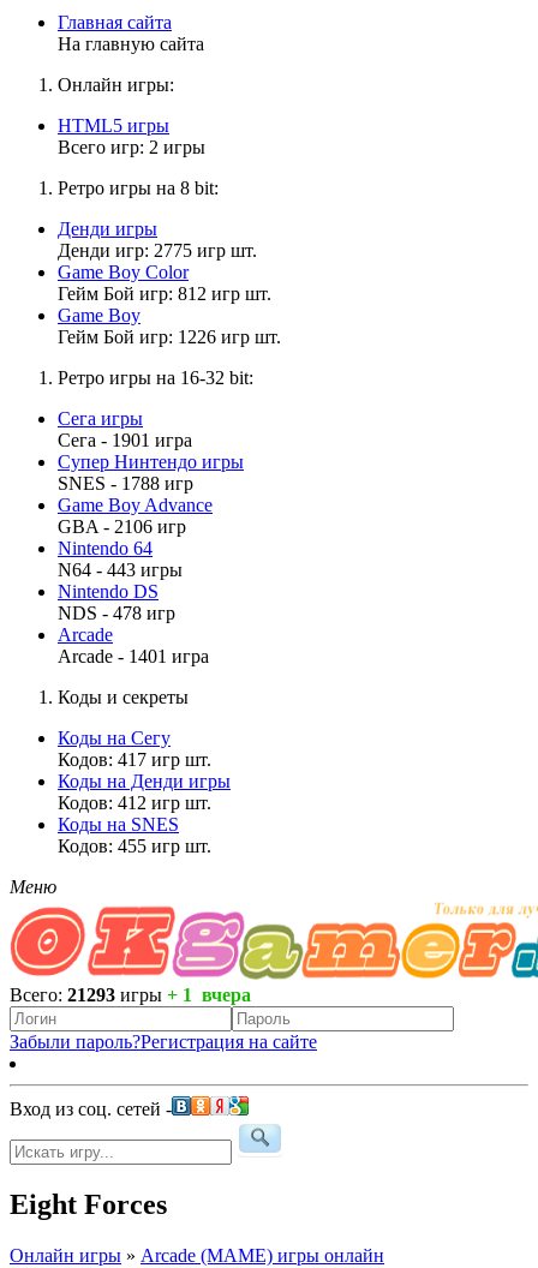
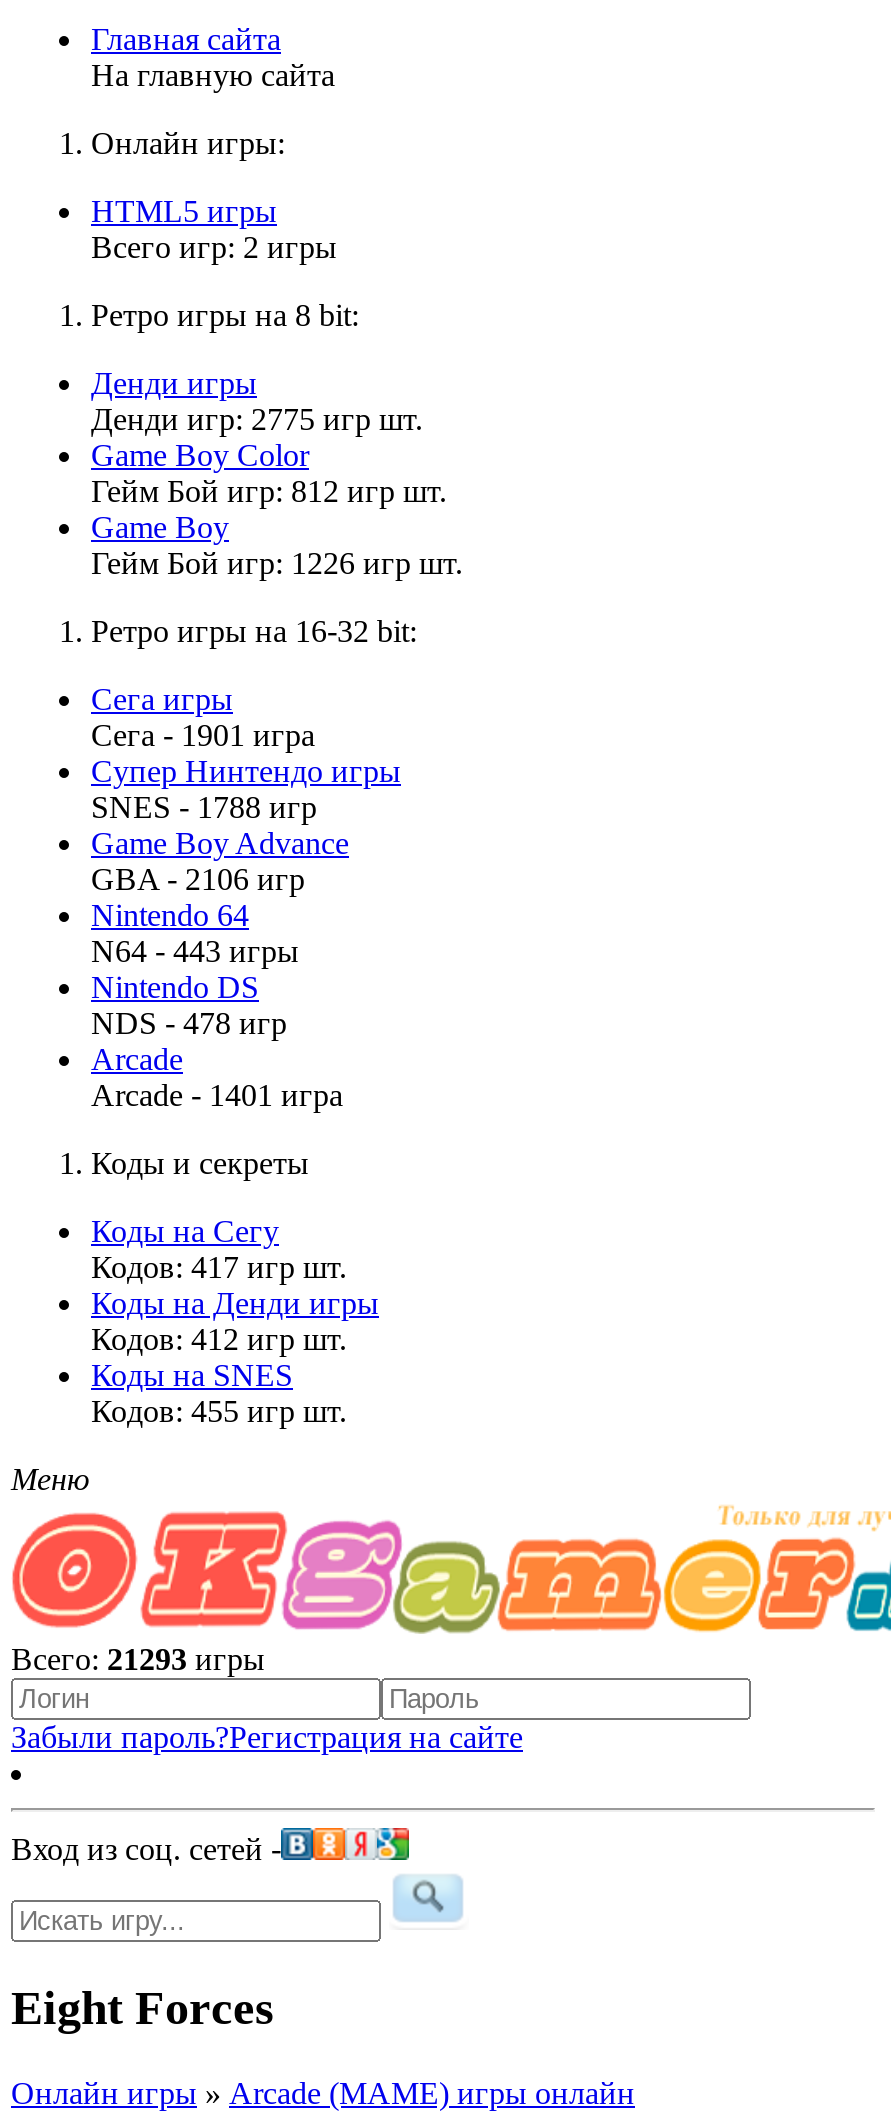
- Всего: 21293 игры + 1 вчера
+ Всего: 21293 игры
